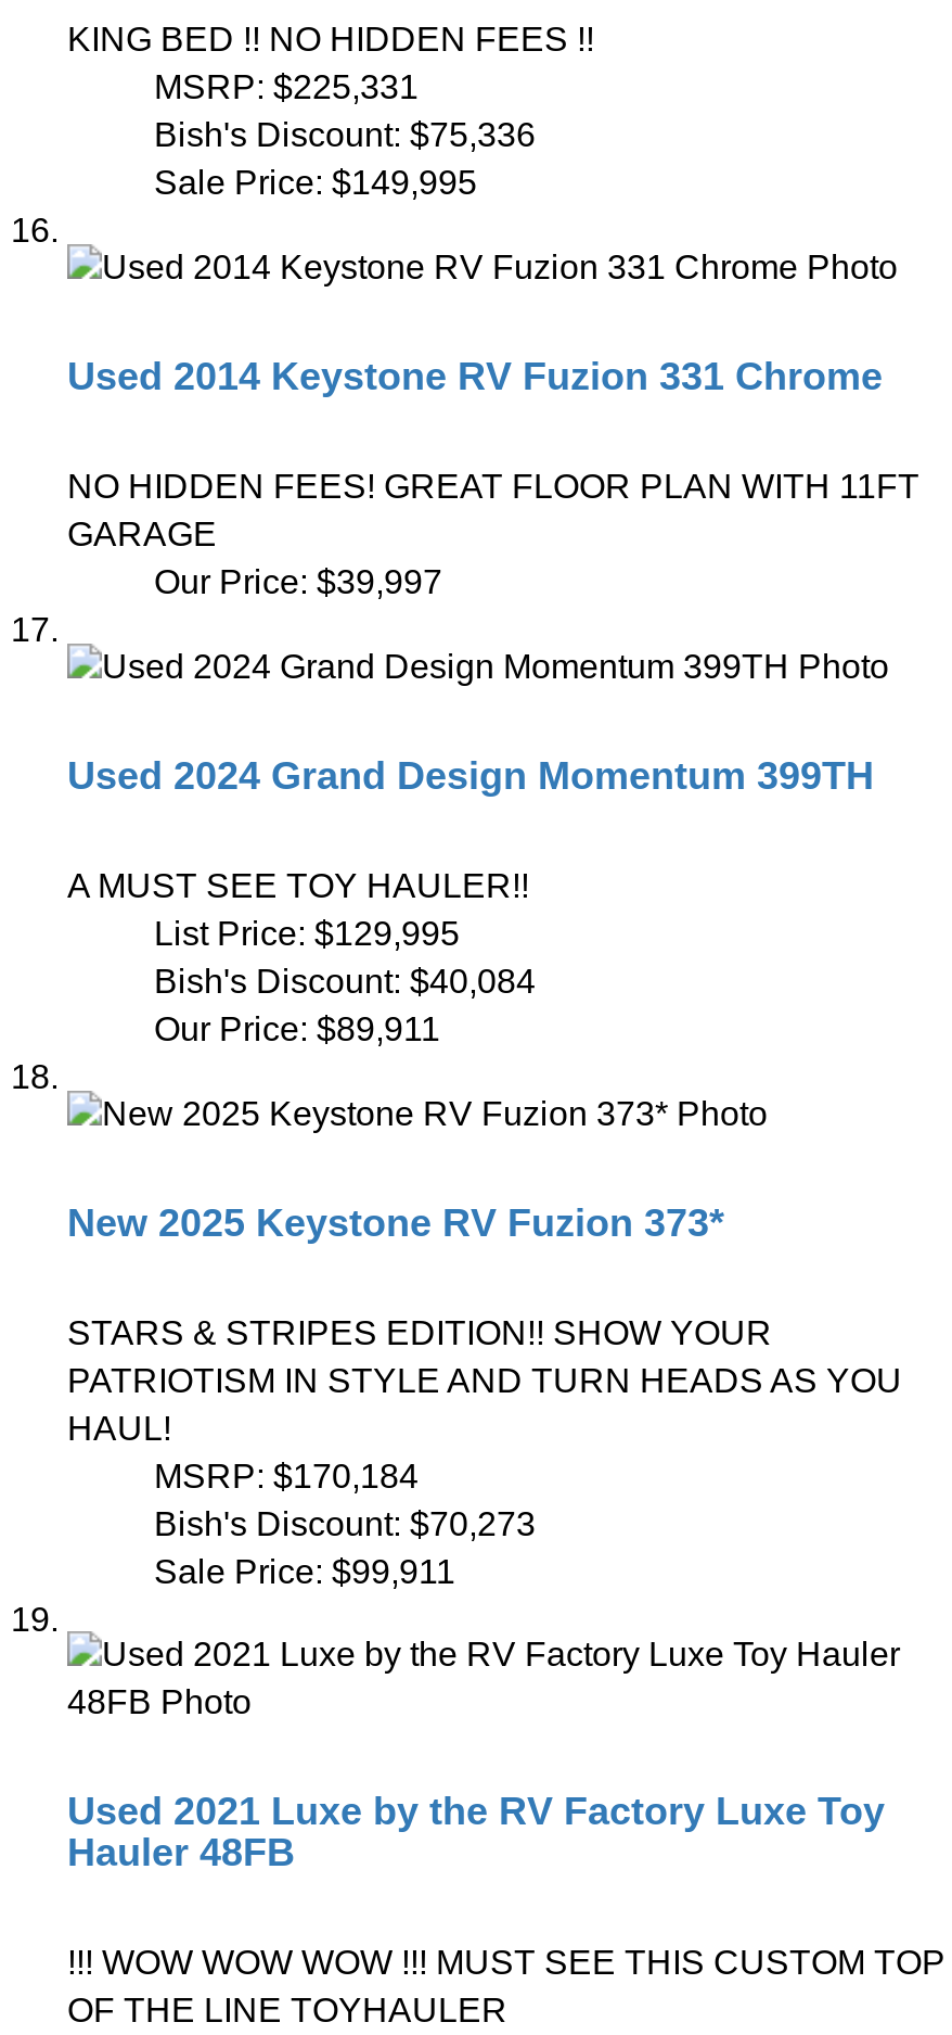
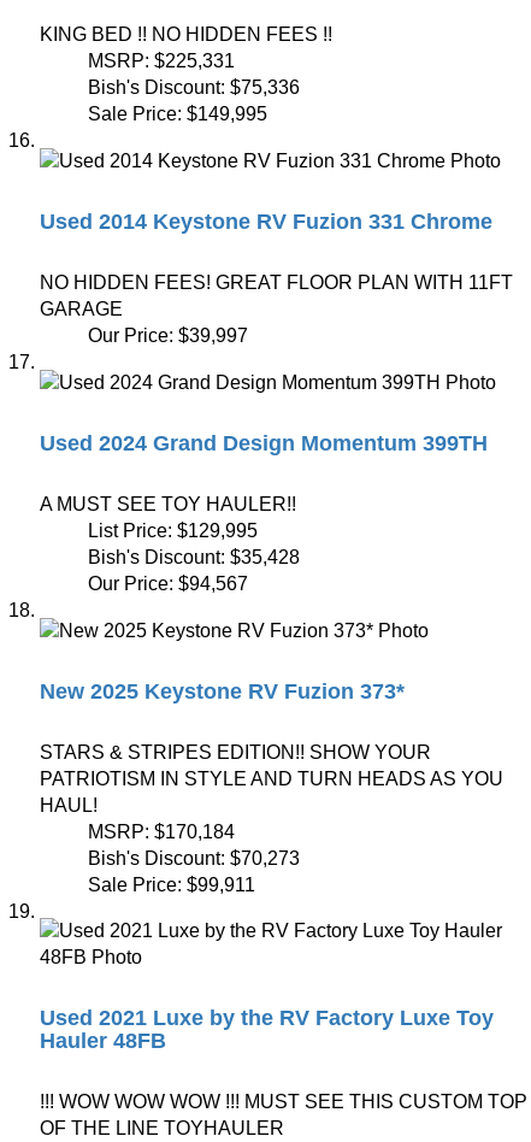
- Bish's Discount: $40,084
+ Bish's Discount: $35,428

- Our Price: $89,911
+ Our Price: $94,567
